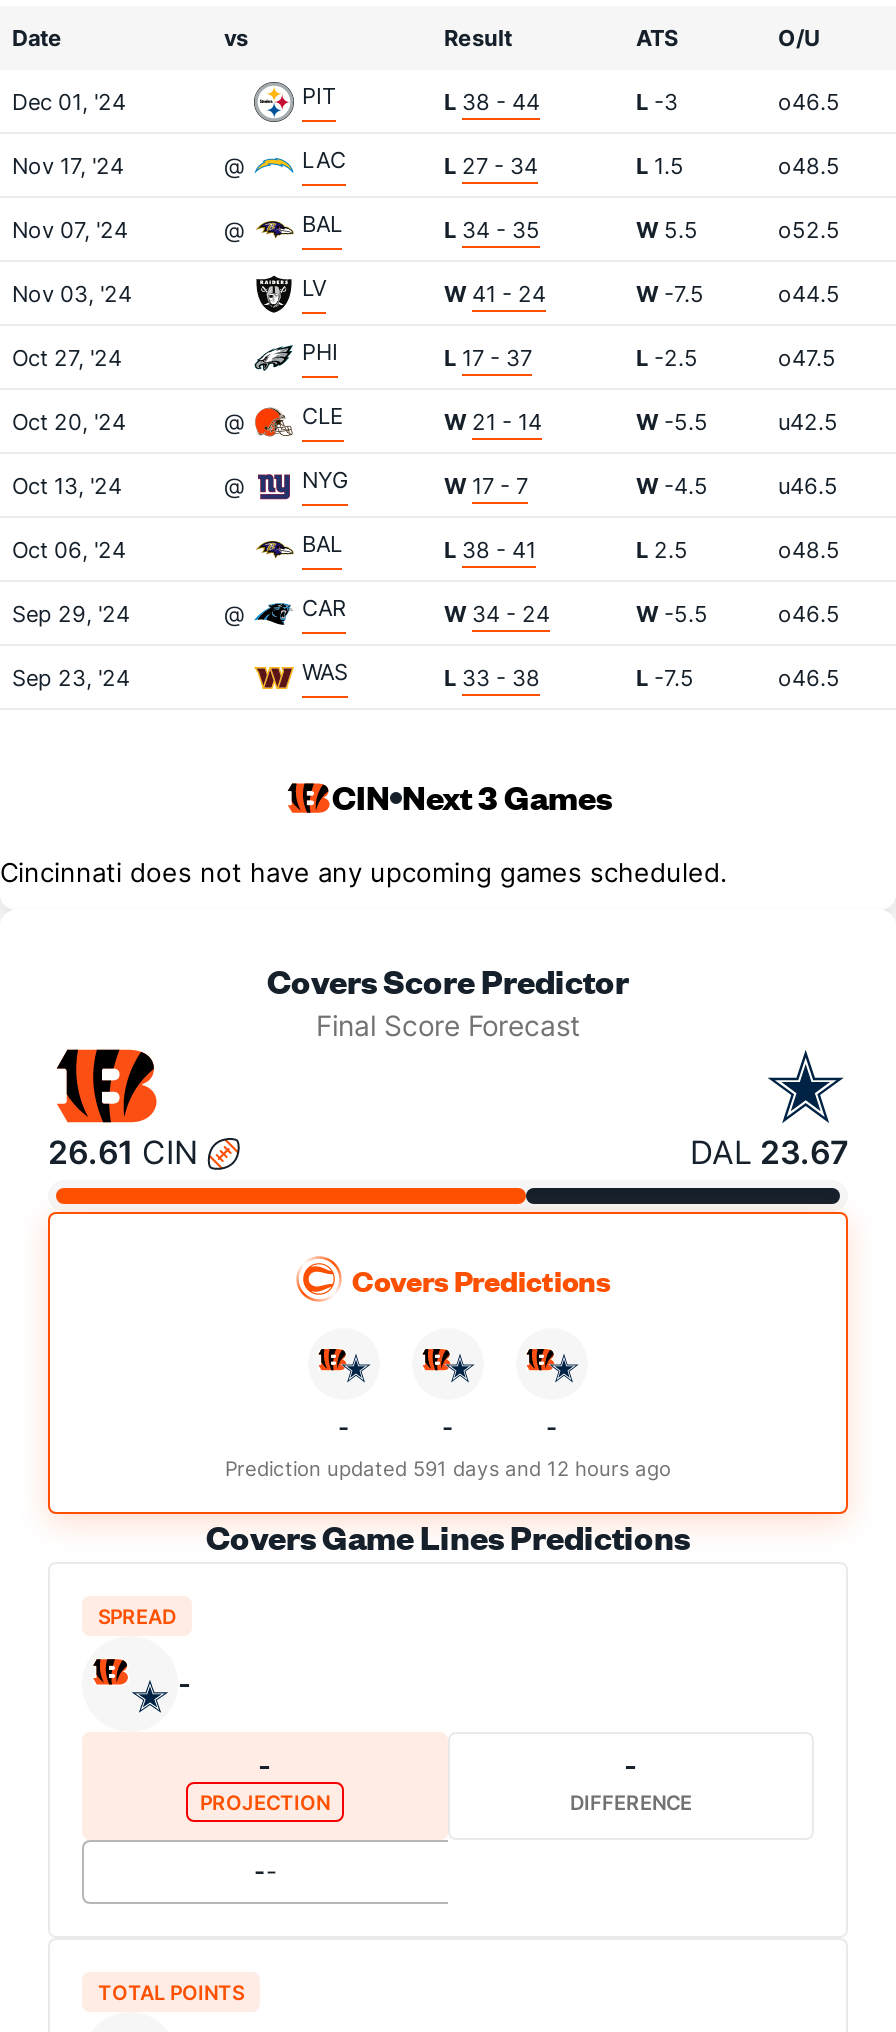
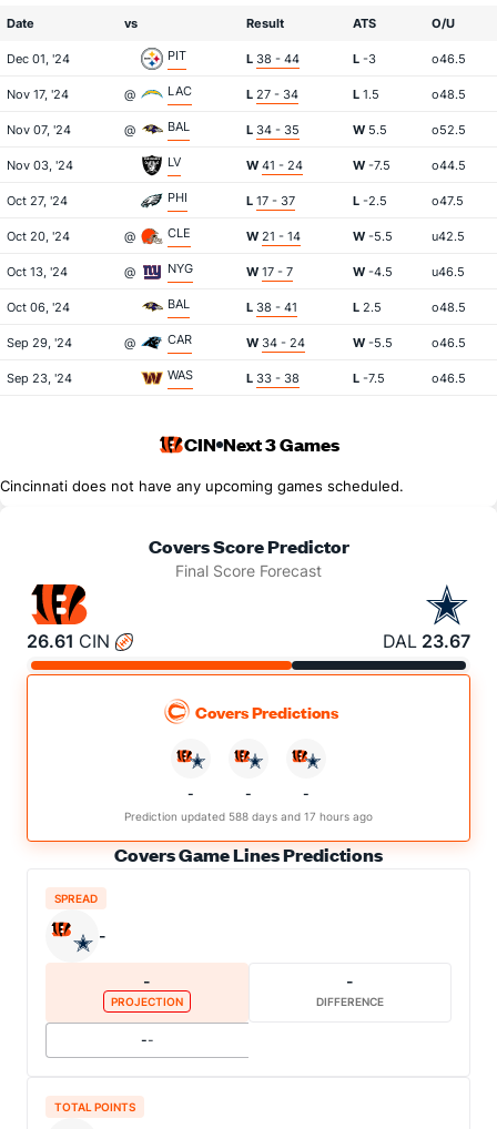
- Prediction updated 591 days and 12 hours ago
+ Prediction updated 588 days and 17 hours ago
